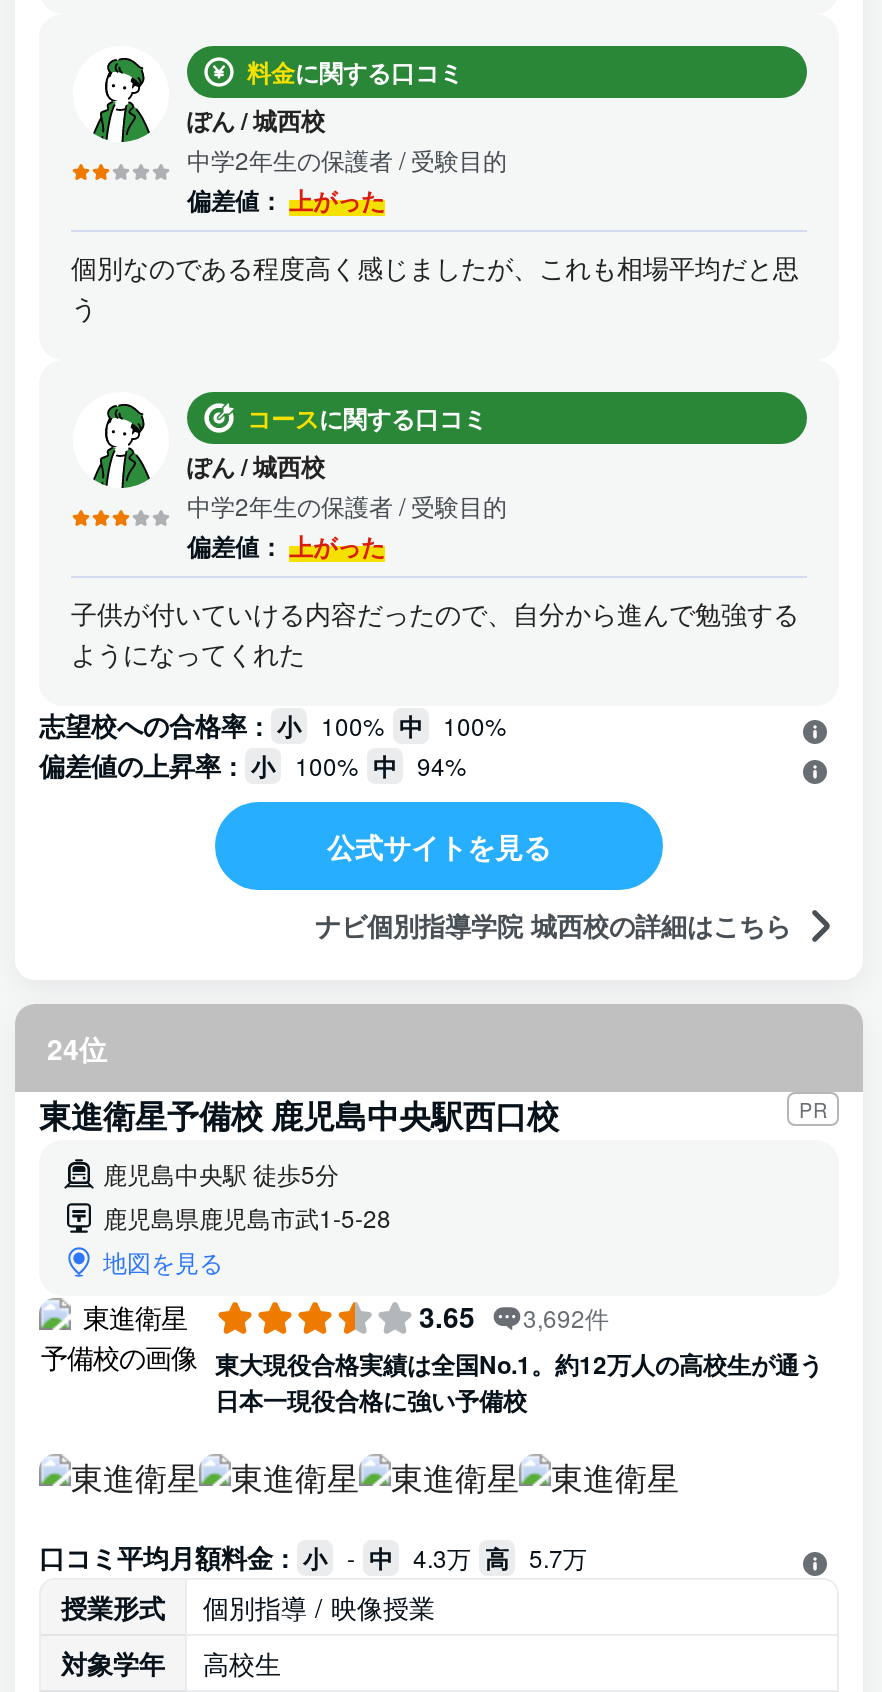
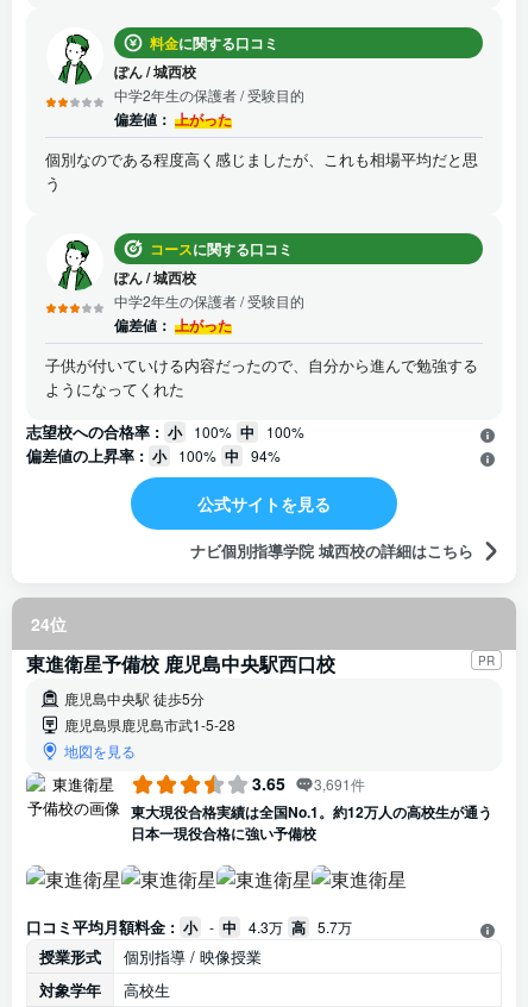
- 3.65 3,692件
+ 3.65 3,691件
